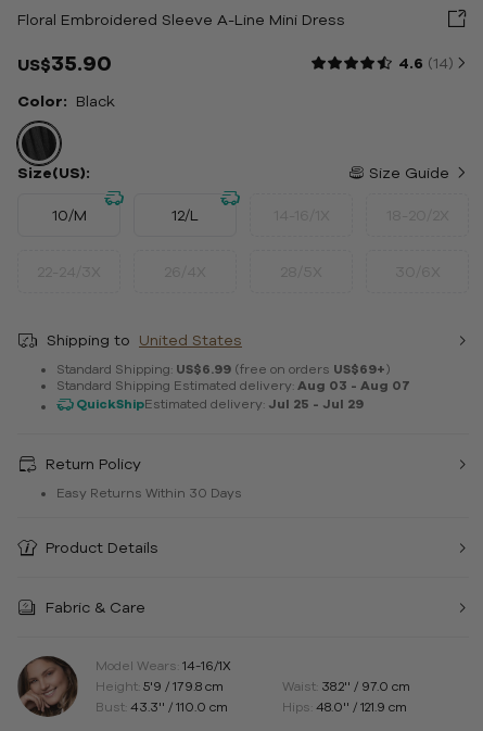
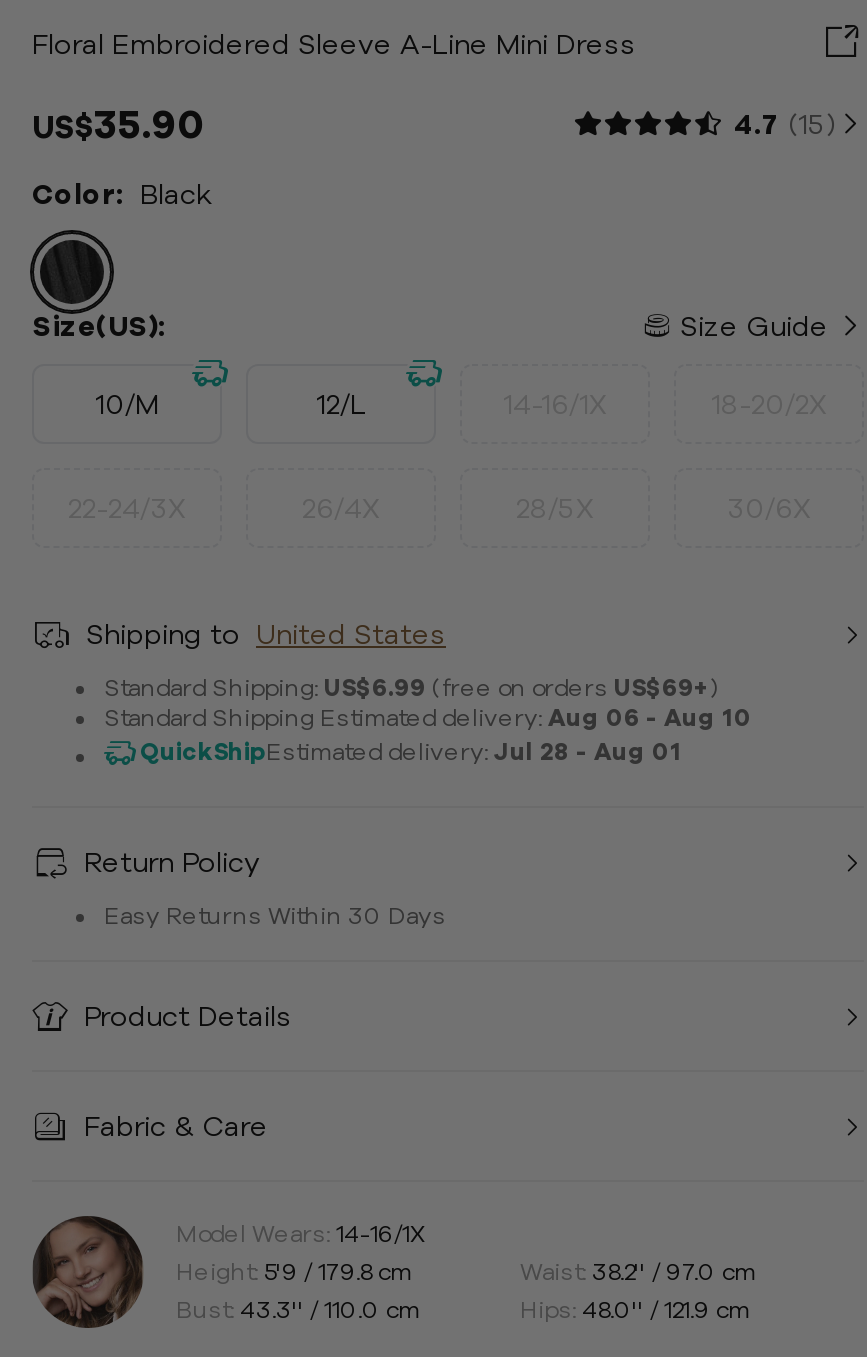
- 4.6 (14)
+ 4.7 (15)

- Standard Shipping Estimated delivery: Aug 03 - Aug 07
+ Standard Shipping Estimated delivery: Aug 06 - Aug 10

- QuickShipEstimated delivery: Jul 25 - Jul 29
+ QuickShipEstimated delivery: Jul 28 - Aug 01
